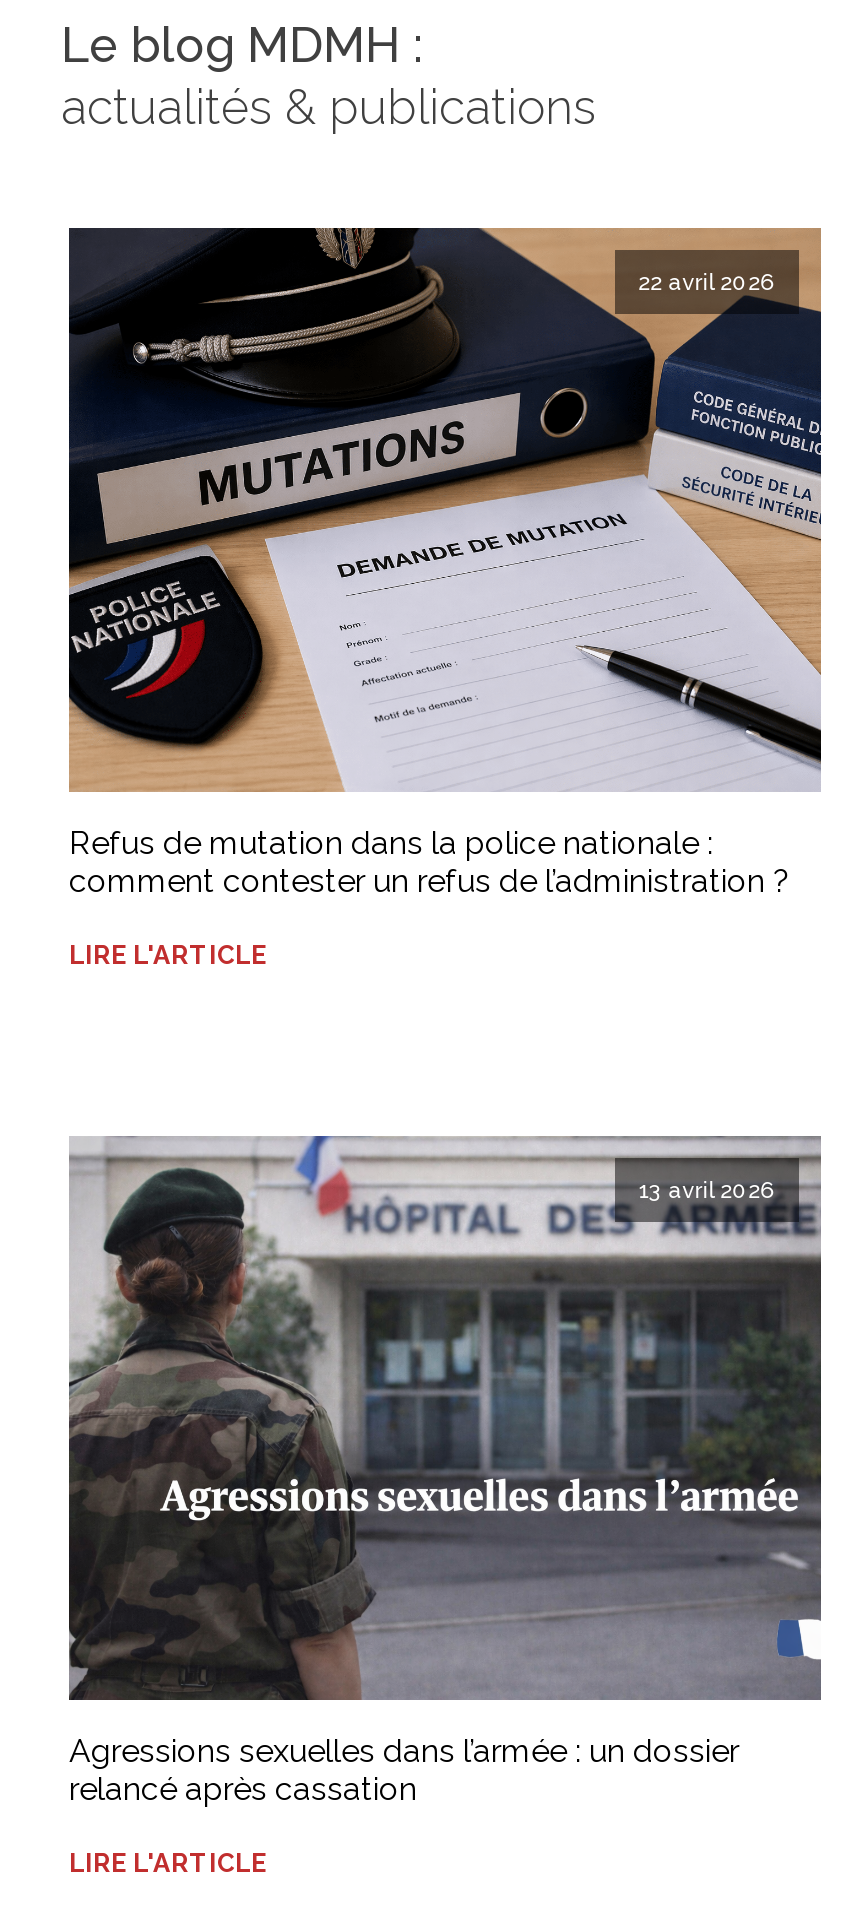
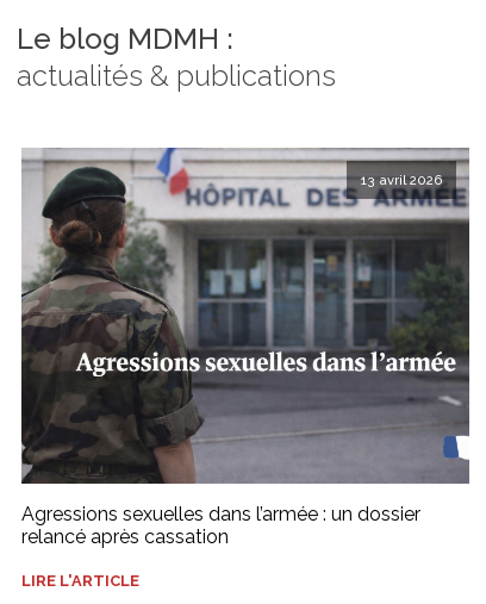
- [image]
- 22 avril 2026

- Refus de mutation dans la police nationale :
- comment contester un refus de l’administration ?
- LIRE L'ARTICLE
